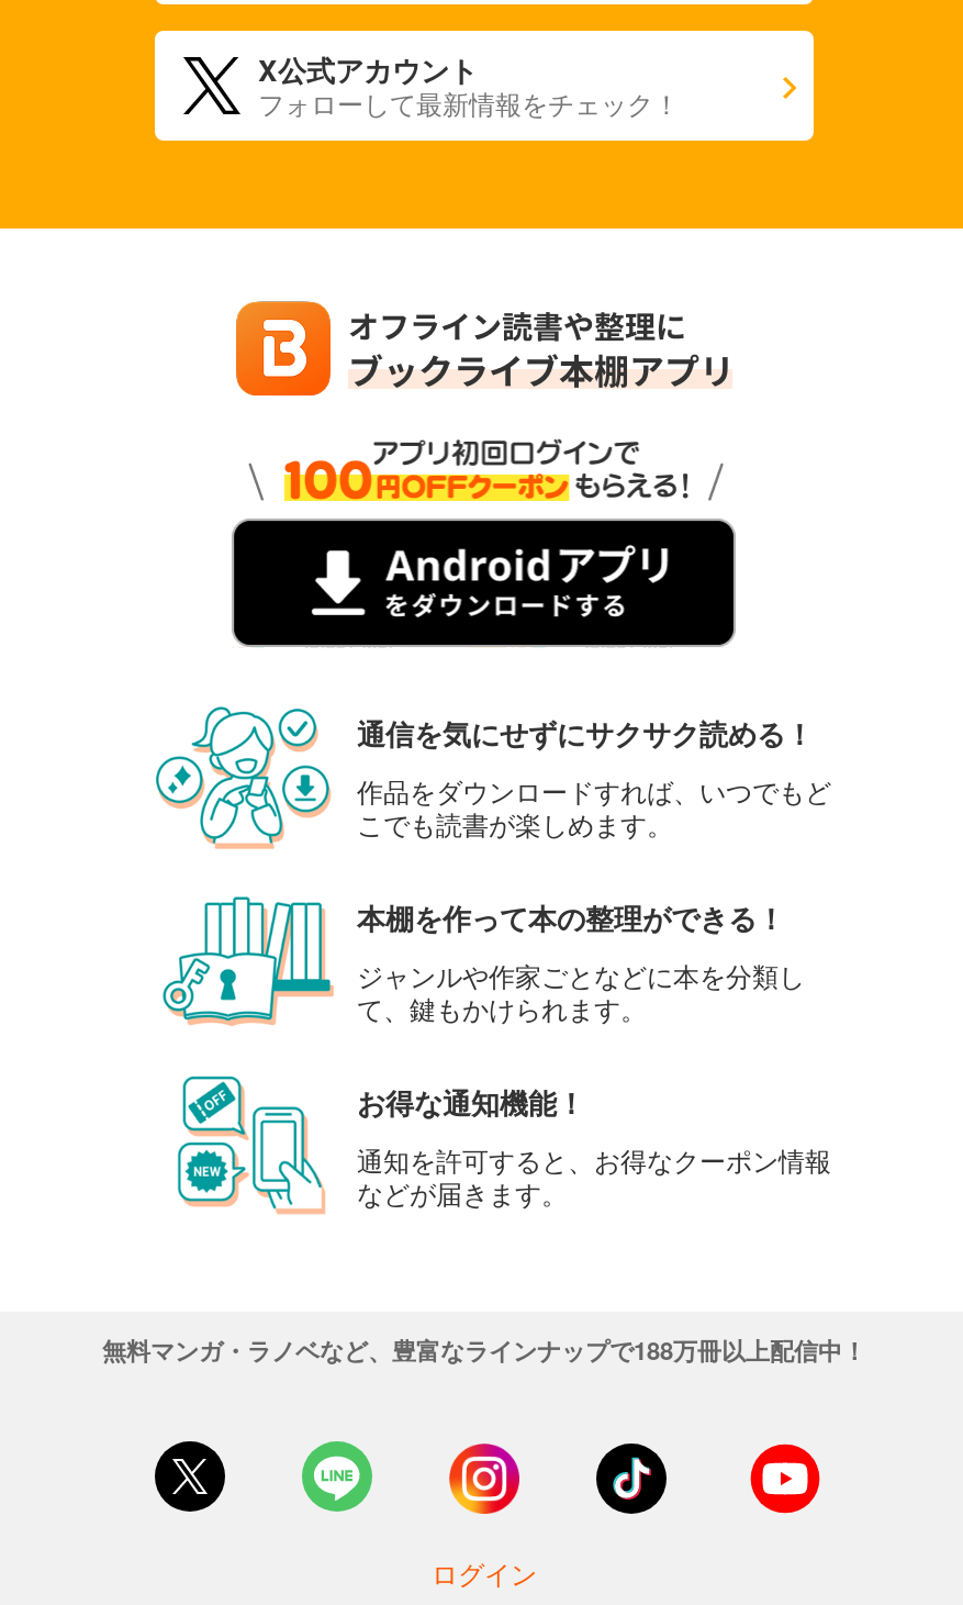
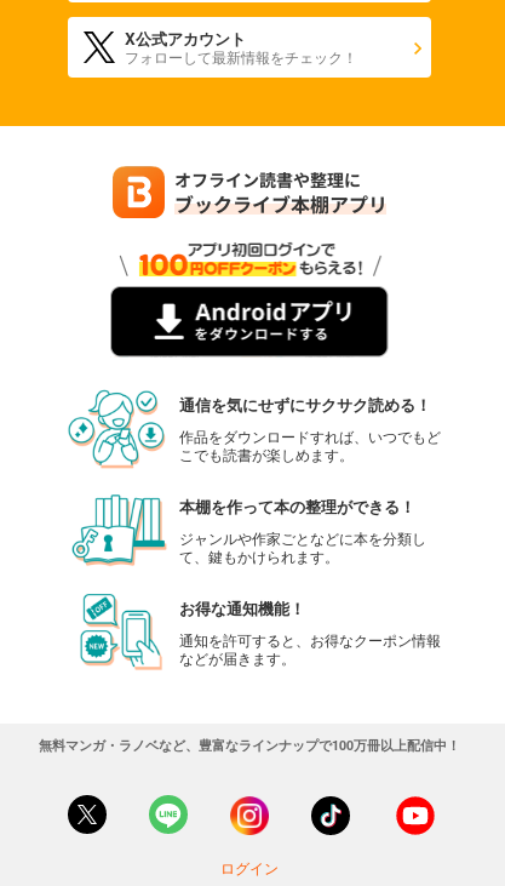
- 無料マンガ・ラノベなど、豊富なラインナップで188万冊以上配信中！
+ 無料マンガ・ラノベなど、豊富なラインナップで100万冊以上配信中！
